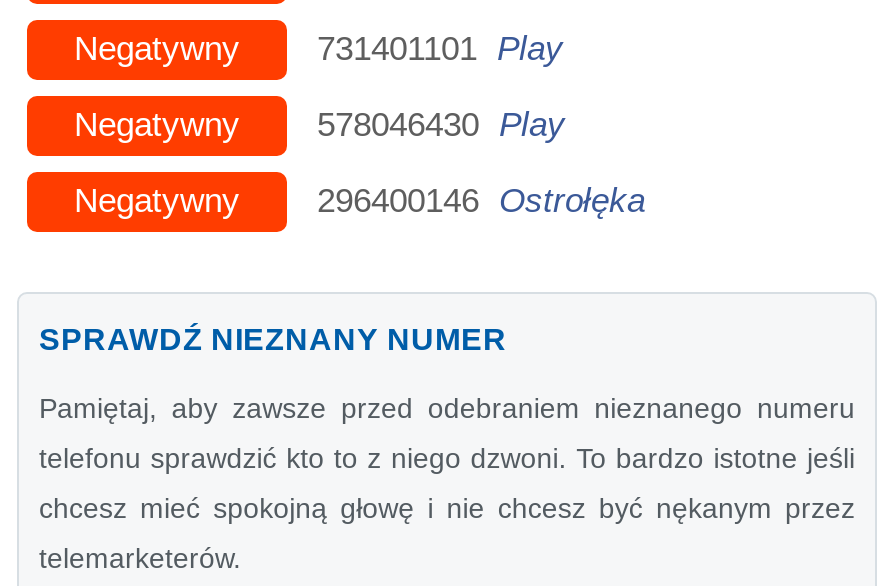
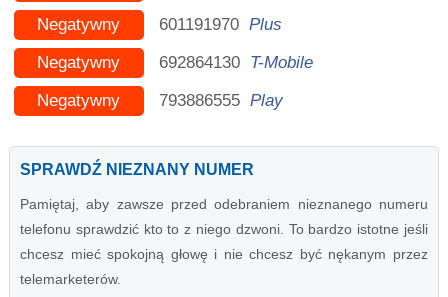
- 731401101 Play
+ 601191970 Plus

- 578046430 Play
+ 692864130 T-Mobile

- 296400146 Ostrołęka
+ 793886555 Play
